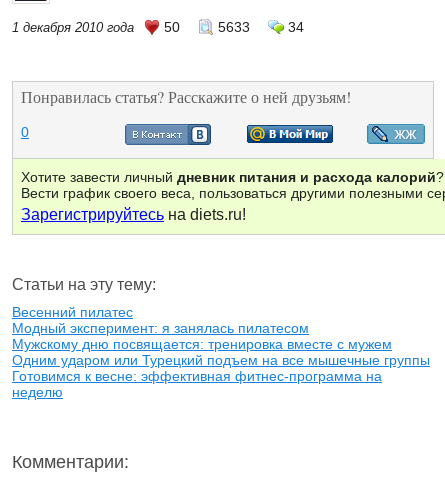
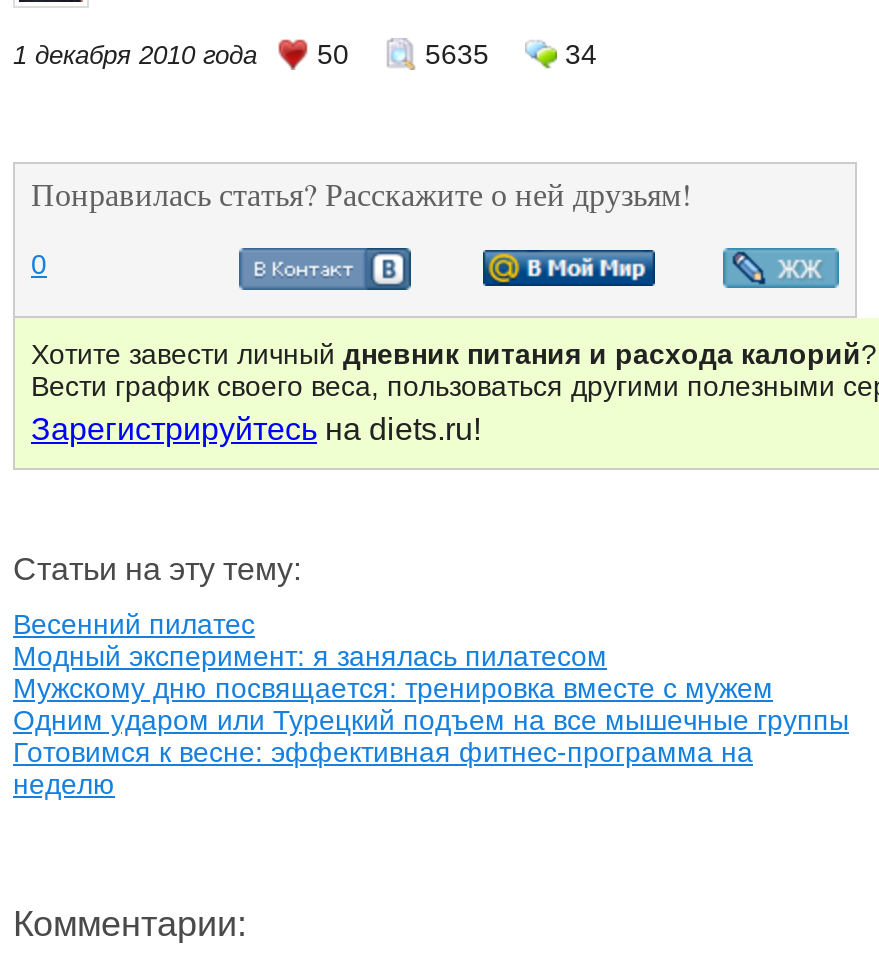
- 5633
+ 5635
